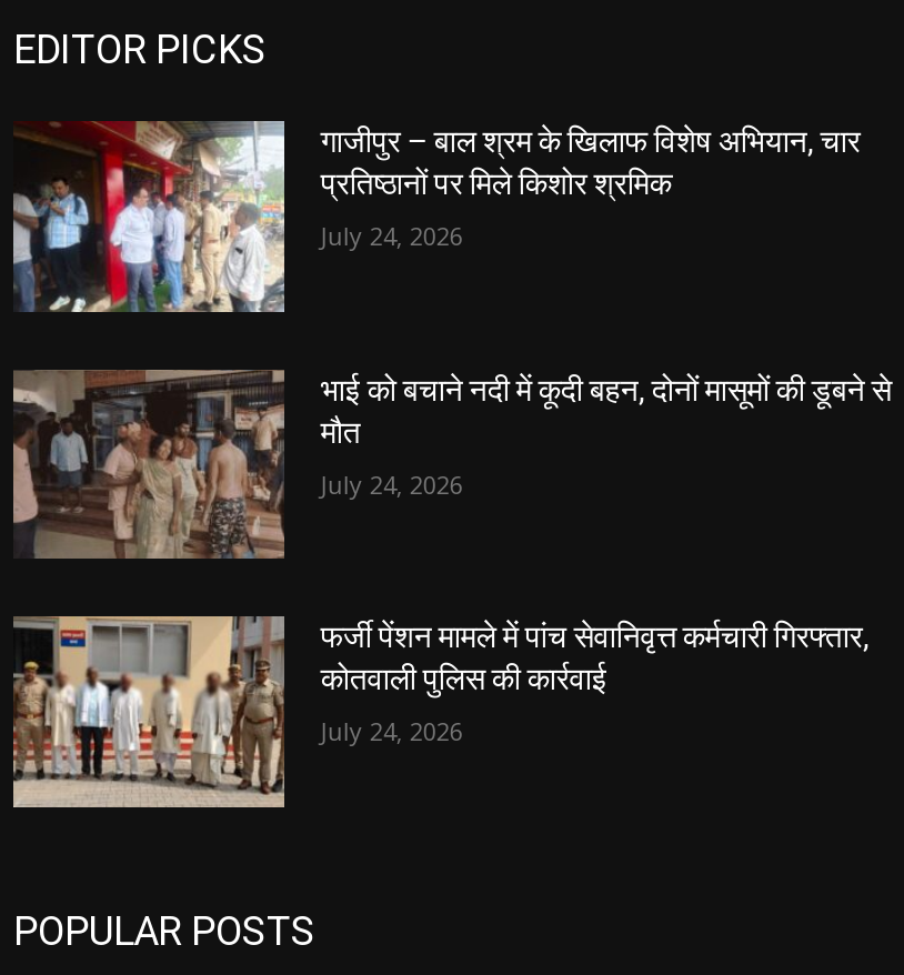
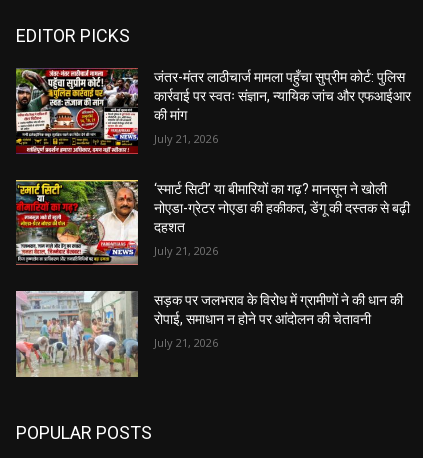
- [image]
- गाजीपुर – बाल श्रम के खिलाफ विशेष अभियान, चार
- प्रतिष्ठानों पर मिले किशोर श्रमिक
+ [image]
+ जंतर-मंतर लाठीचार्ज मामला पहुँचा सुप्रीम कोर्ट: पुलिस
+ कार्रवाई पर स्वतः संज्ञान, न्यायिक जांच और एफआईआर
+ की मांग

- July 24, 2026
+ July 21, 2026

- [image]
- भाई को बचाने नदी में कूदी बहन, दोनों मासूमों की डूबने से
- मौत
+ [image]
+ ‘स्मार्ट सिटी’ या बीमारियों का गढ़? मानसून ने खोली
+ नोएडा-ग्रेटर नोएडा की हकीकत, डेंगू की दस्तक से बढ़ी
+ दहशत

- July 24, 2026
+ July 21, 2026

- [image]
- फर्जी पेंशन मामले में पांच सेवानिवृत्त कर्मचारी गिरफ्तार,
- कोतवाली पुलिस की कार्रवाई
+ [image]
+ सड़क पर जलभराव के विरोध में ग्रामीणों ने की धान की
+ रोपाई, समाधान न होने पर आंदोलन की चेतावनी

- July 24, 2026
+ July 21, 2026
